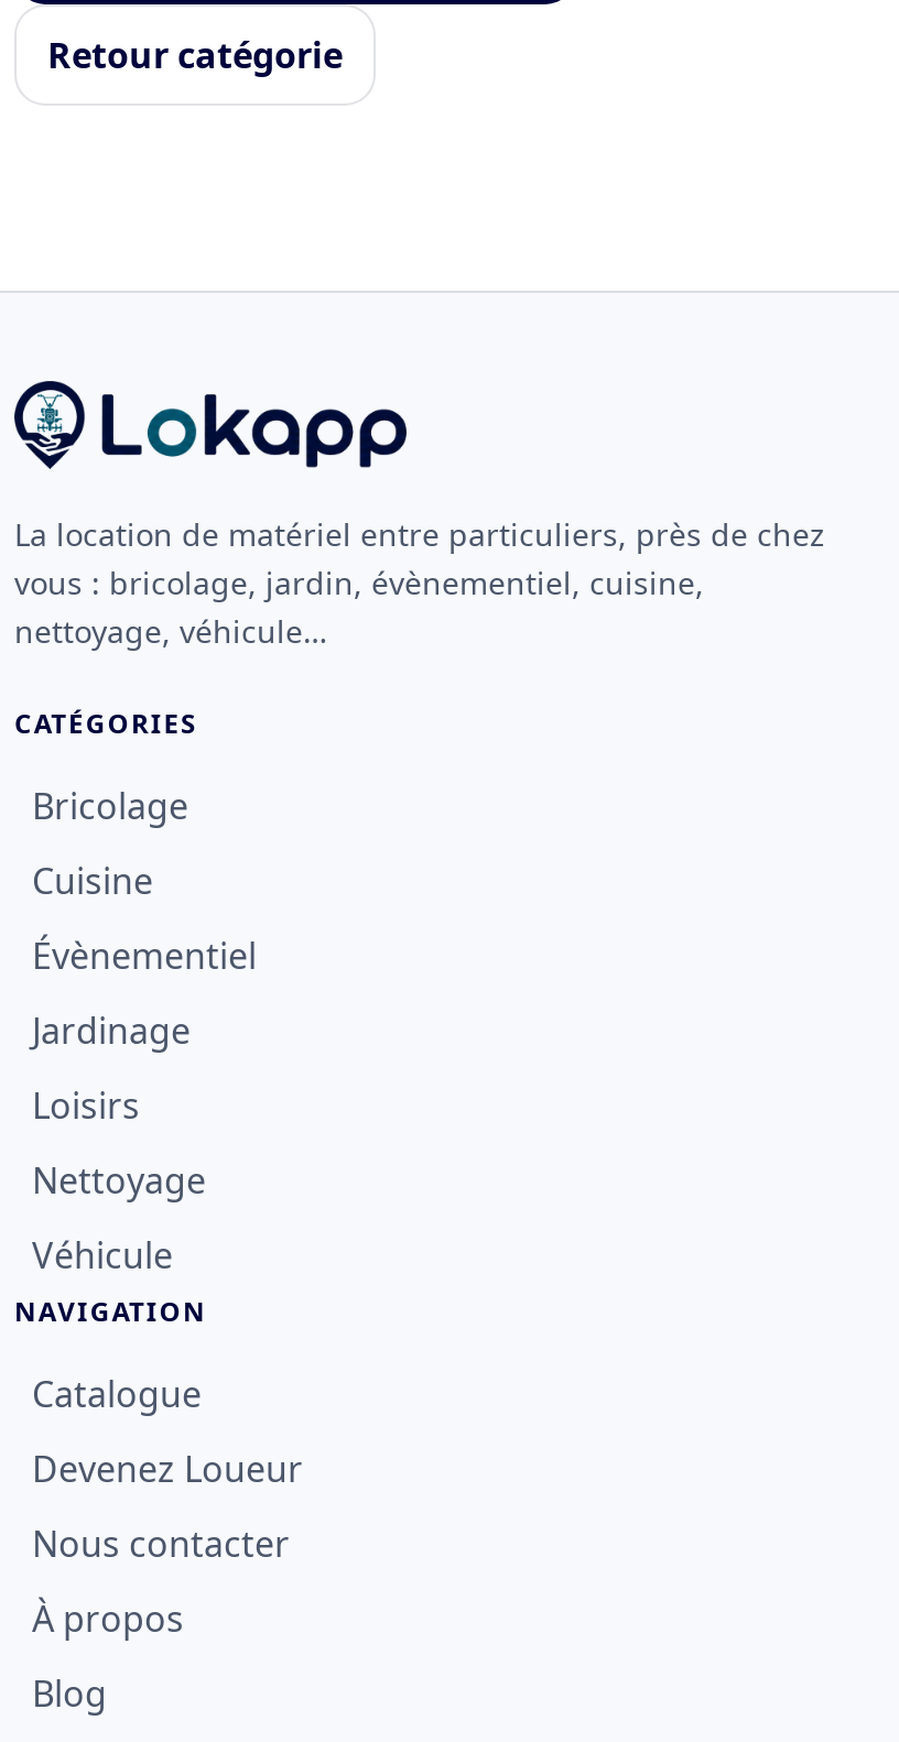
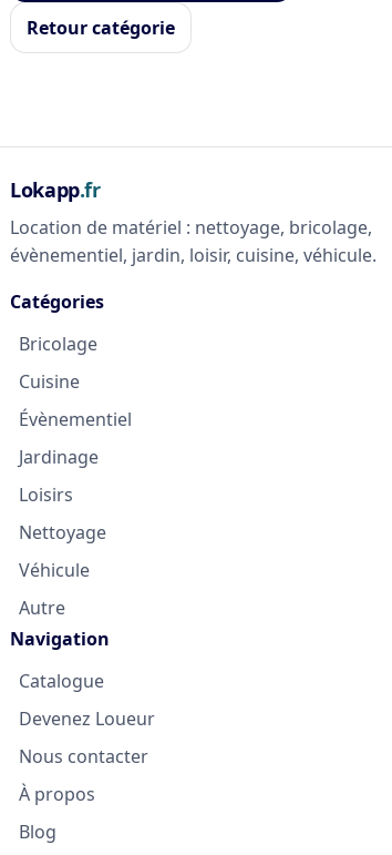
- La location de matériel entre particuliers, près de chez
- vous : bricolage, jardin, évènementiel, cuisine,
- nettoyage, véhicule…
- CATÉGORIES
+ Lokapp.fr
+ Location de matériel : nettoyage, bricolage,
+ évènementiel, jardin, loisir, cuisine, véhicule.
+ Catégories

moved up: Bricolage | Cuisine | Évènementiel | Jardinage | Loisirs | Nettoyage | Véhicule

- NAVIGATION
+ Autre
+ Navigation
